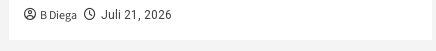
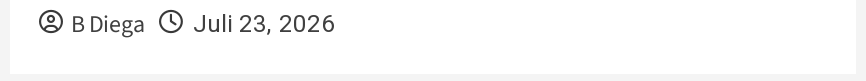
- B Diega Juli 21, 2026
+ B Diega Juli 23, 2026
